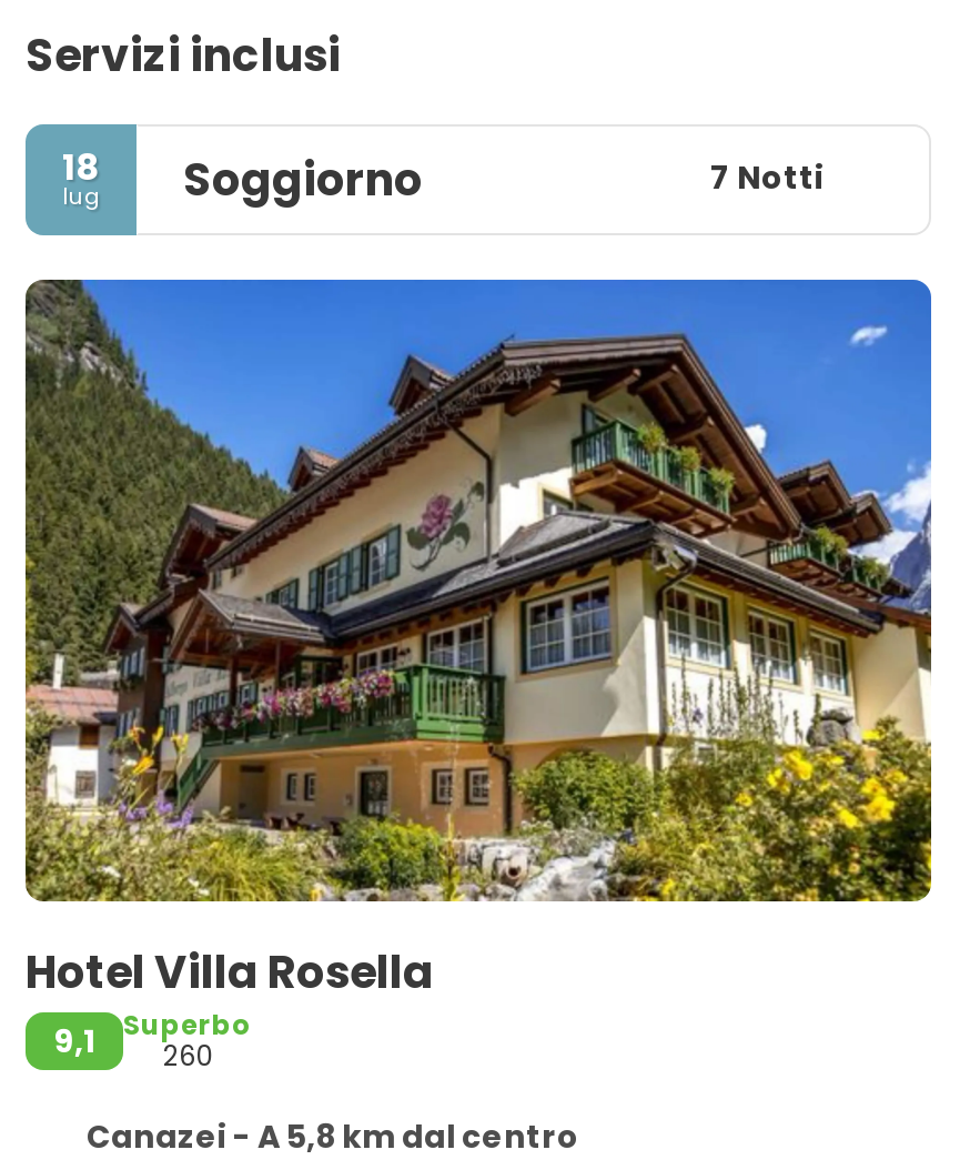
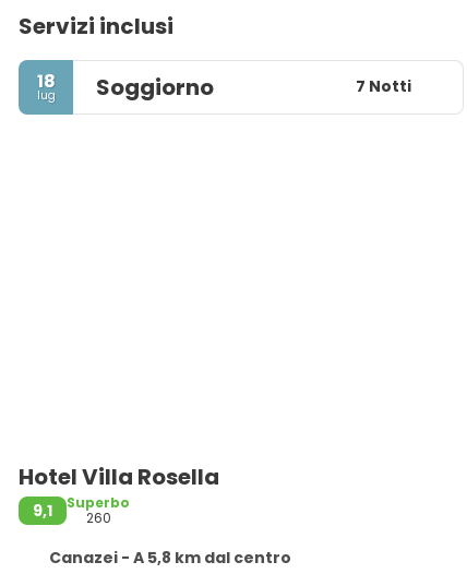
- [image]
